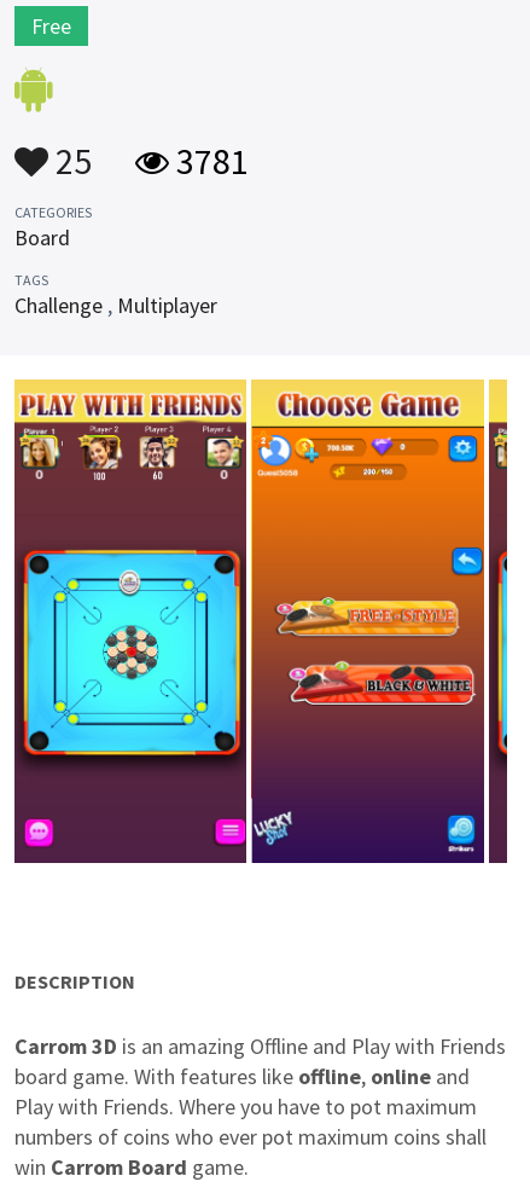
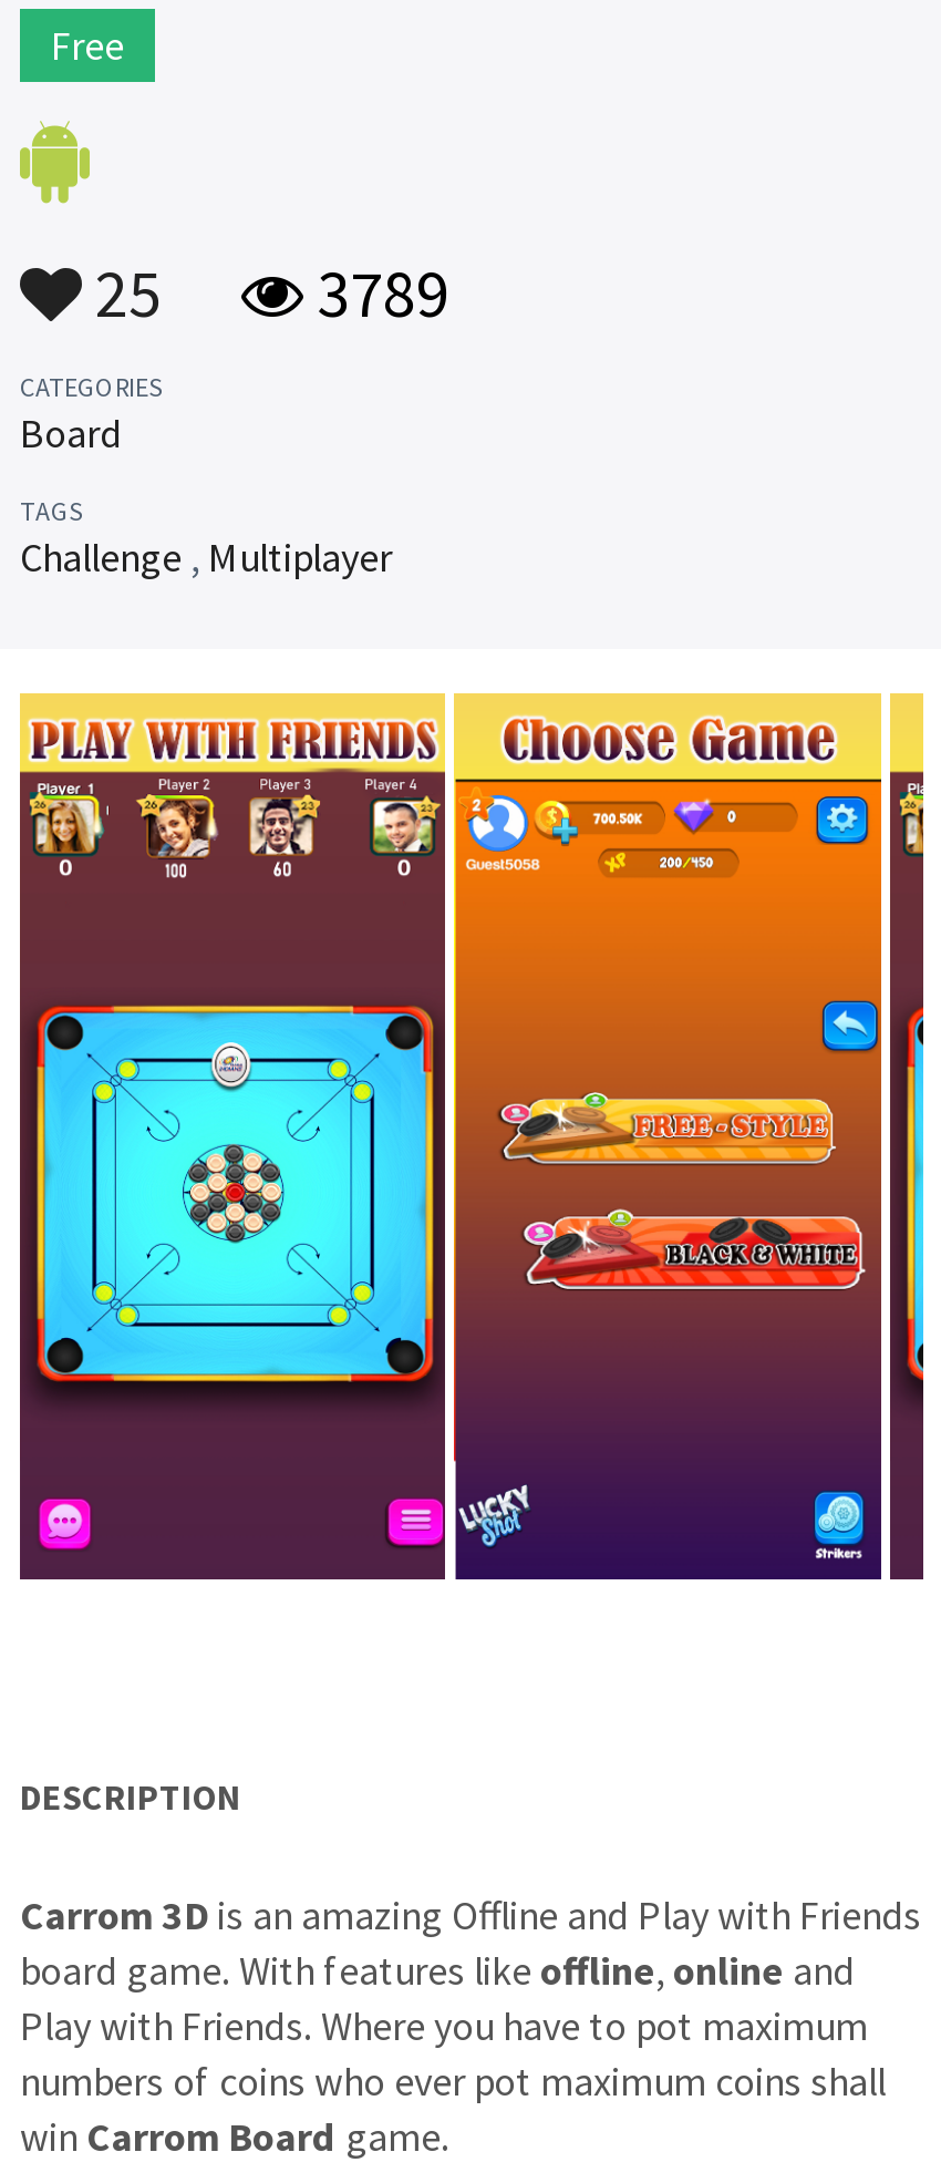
- 25 3781
+ 25 3789
